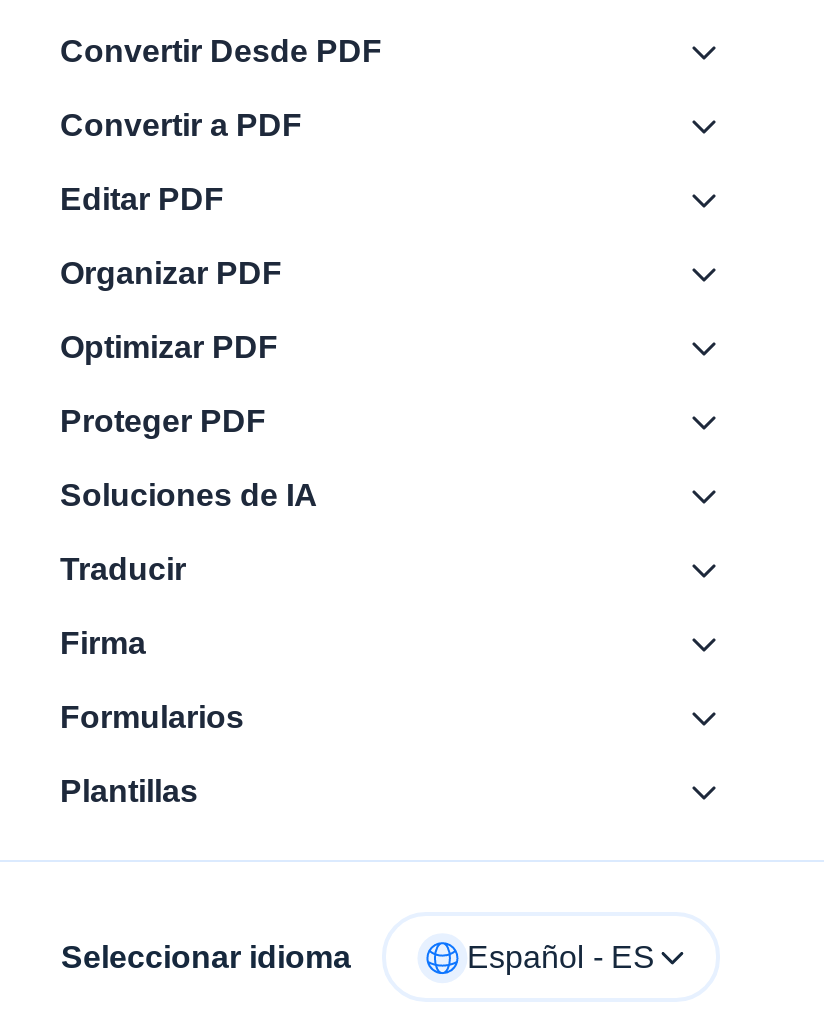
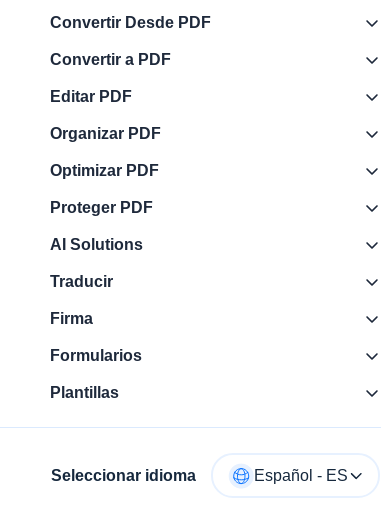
- Soluciones de IA
+ AI Solutions
